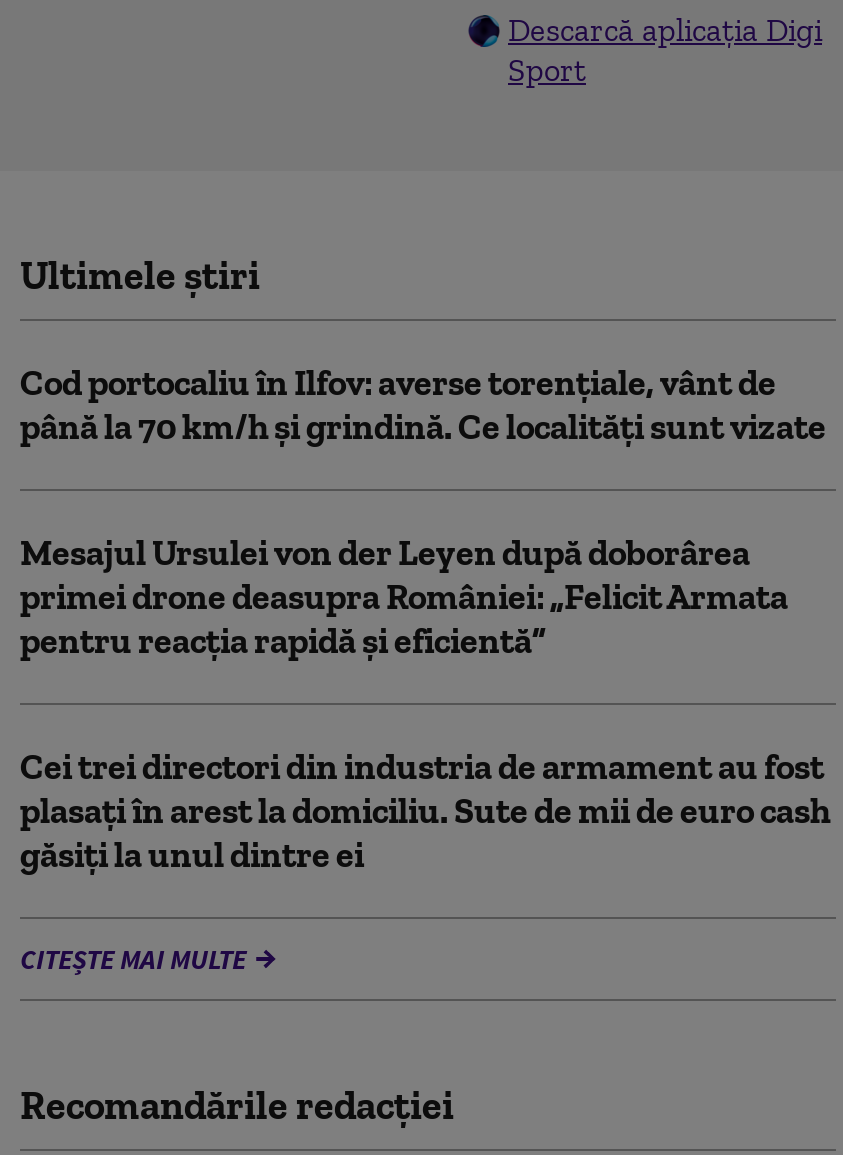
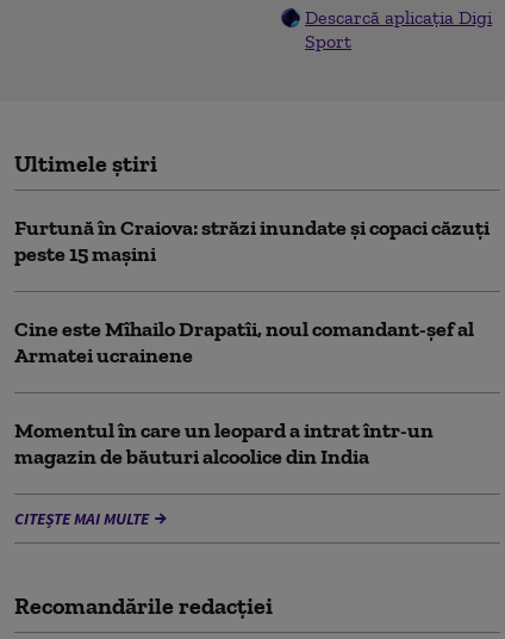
- Cod portocaliu în Ilfov: averse torențiale, vânt de
- până la 70 km/h și grindină. Ce localități sunt vizate
+ Furtună în Craiova: străzi inundate și copaci căzuți
+ peste 15 mașini

- Mesajul Ursulei von der Leyen după doborârea
- primei drone deasupra României: „Felicit Armata
- pentru reacția rapidă și eficientă”
+ Cine este Mîhailo Drapatîi, noul comandant-şef al
+ Armatei ucrainene

- Cei trei directori din industria de armament au fost
- plasați în arest la domiciliu. Sute de mii de euro cash
- găsiți la unul dintre ei
+ Momentul în care un leopard a intrat într-un
+ magazin de băuturi alcoolice din India
